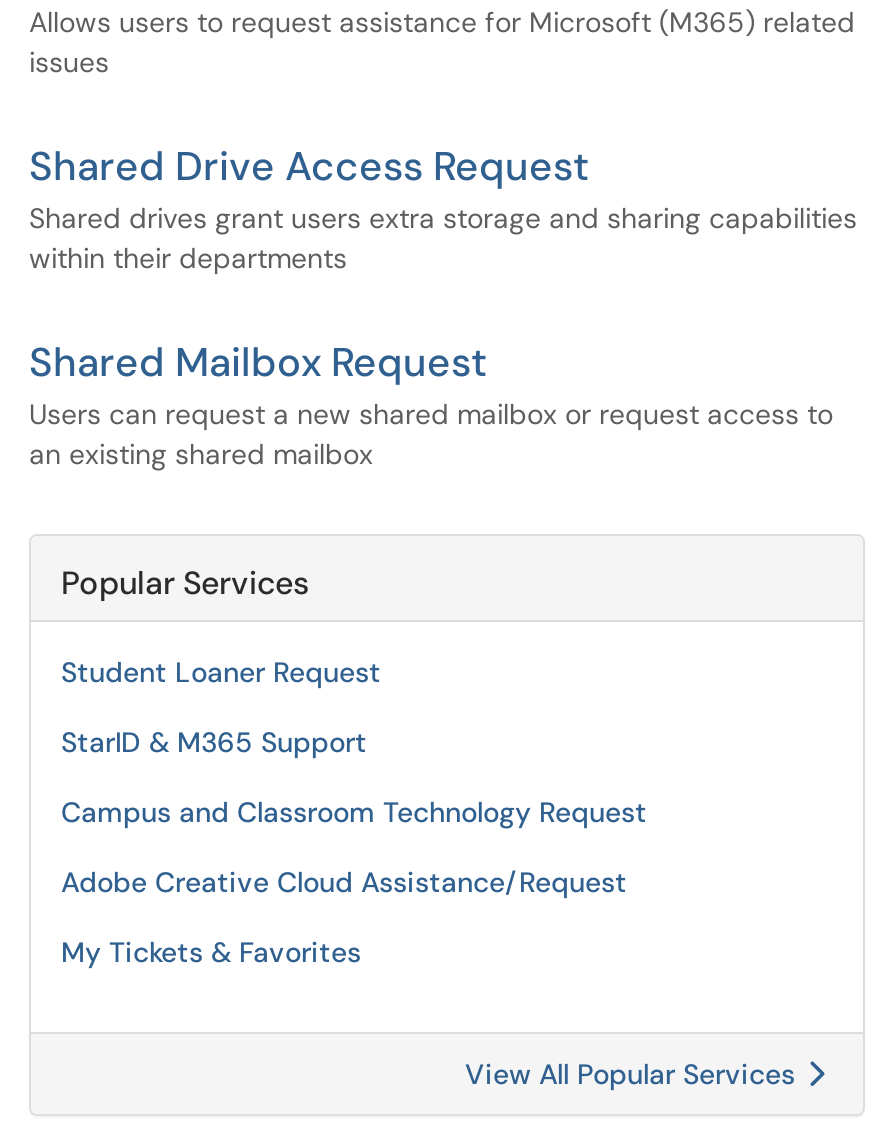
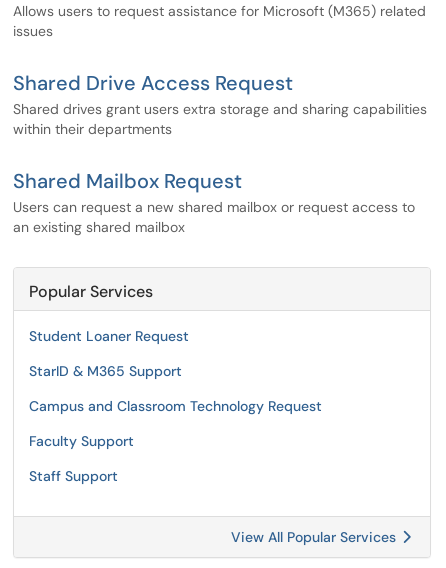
- Adobe Creative Cloud Assistance/Request
+ Faculty Support

- My Tickets & Favorites
+ Staff Support
